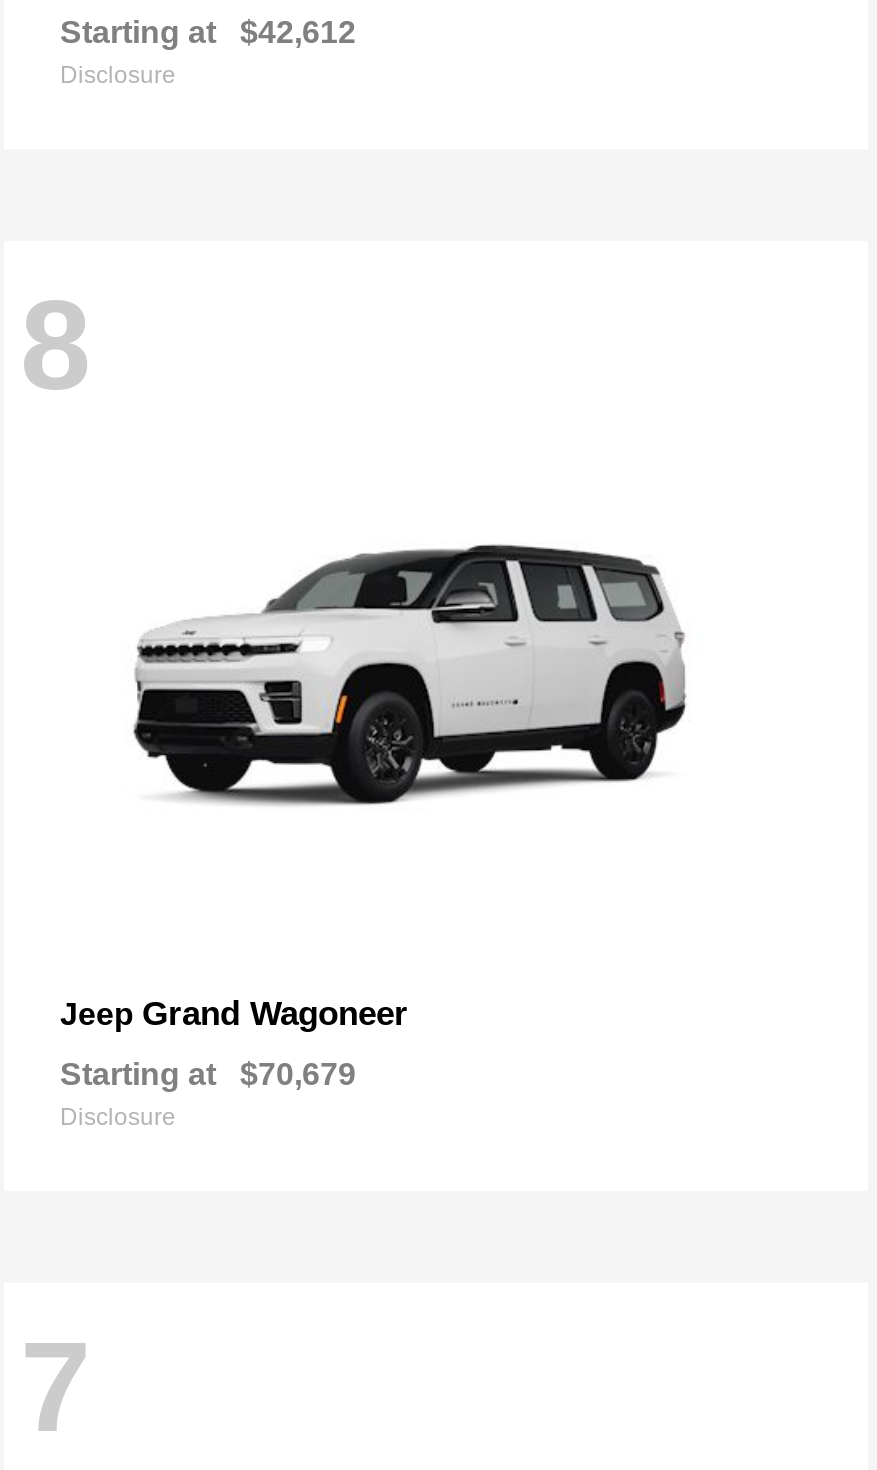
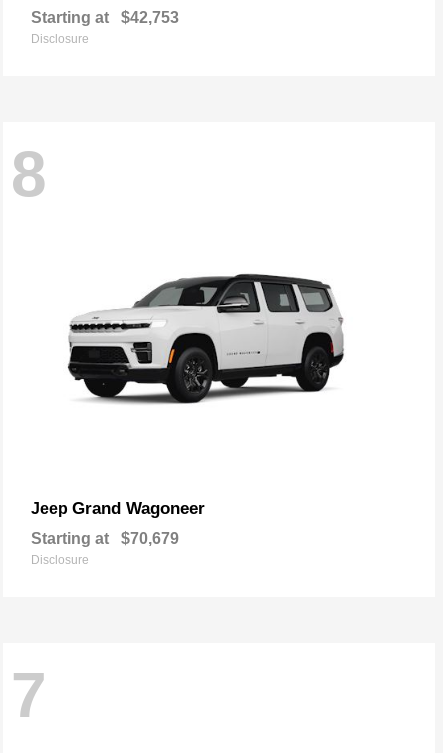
- Starting at $42,612
+ Starting at $42,753
